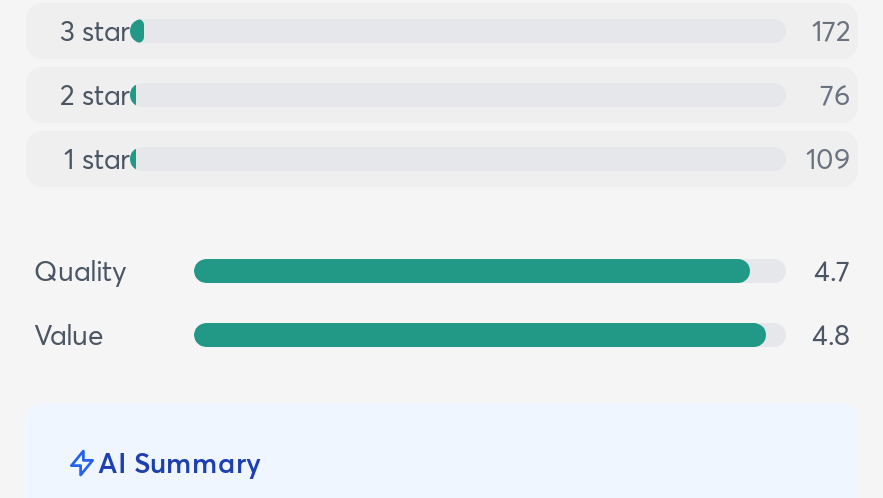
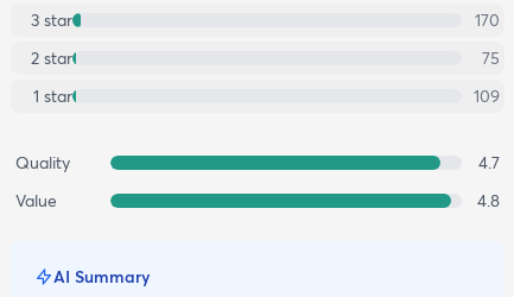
- 172
+ 170

- 76
+ 75
